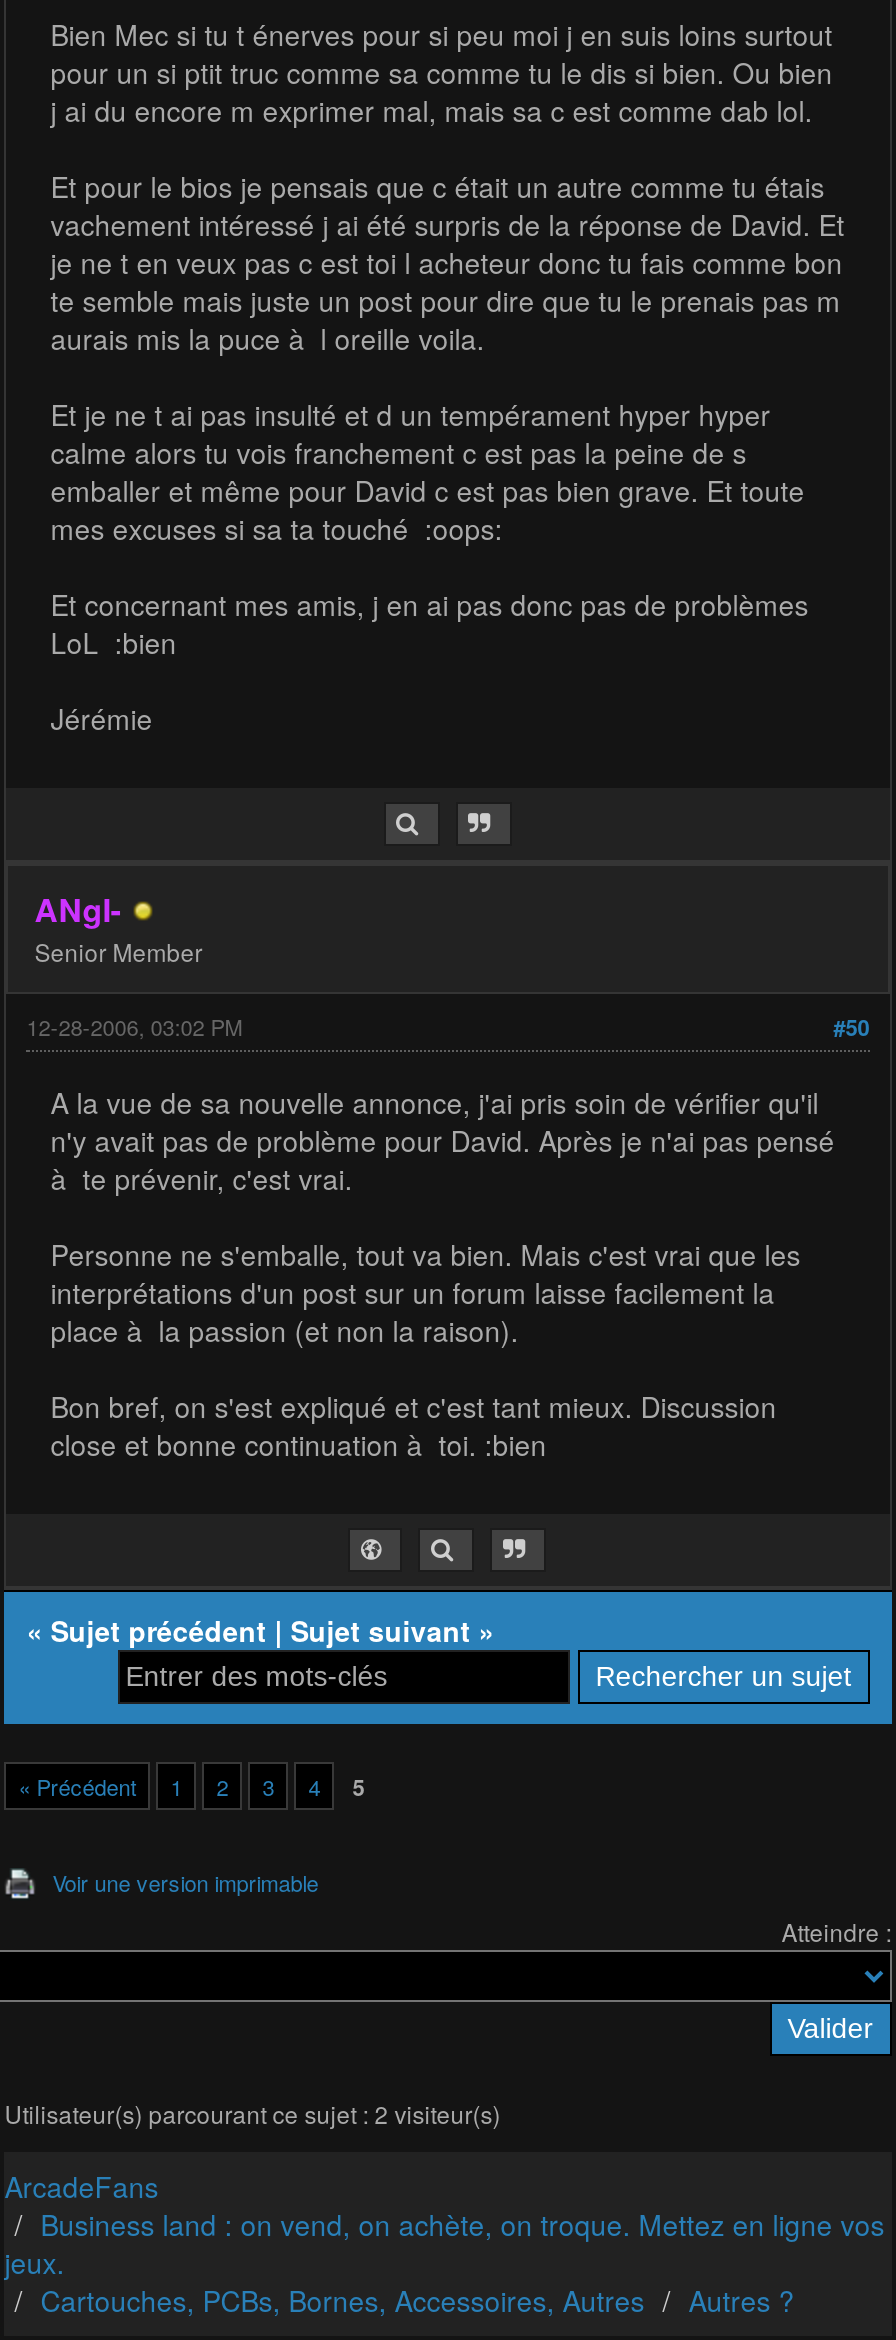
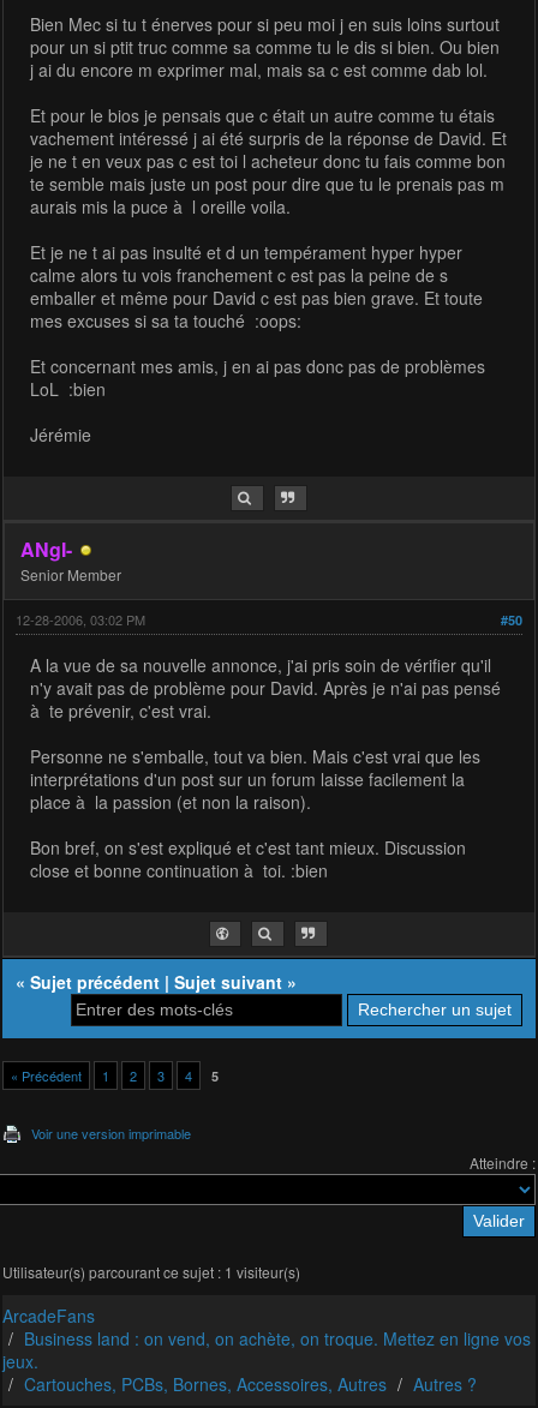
- Utilisateur(s) parcourant ce sujet : 2 visiteur(s)
+ Utilisateur(s) parcourant ce sujet : 1 visiteur(s)
